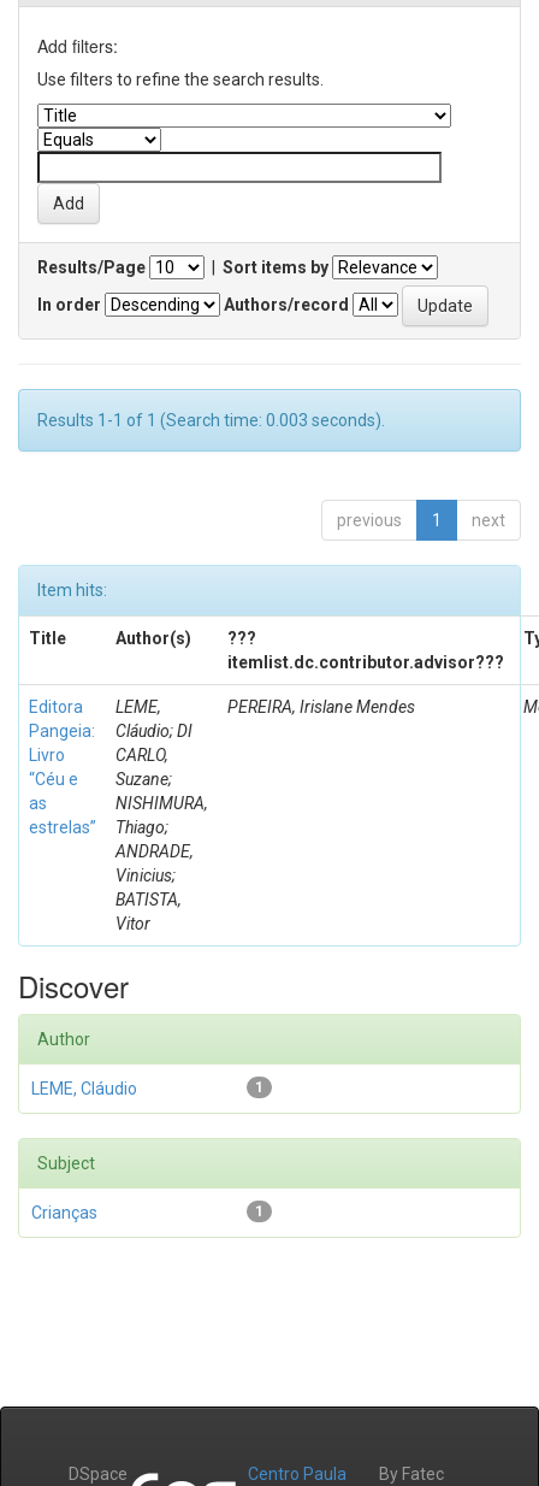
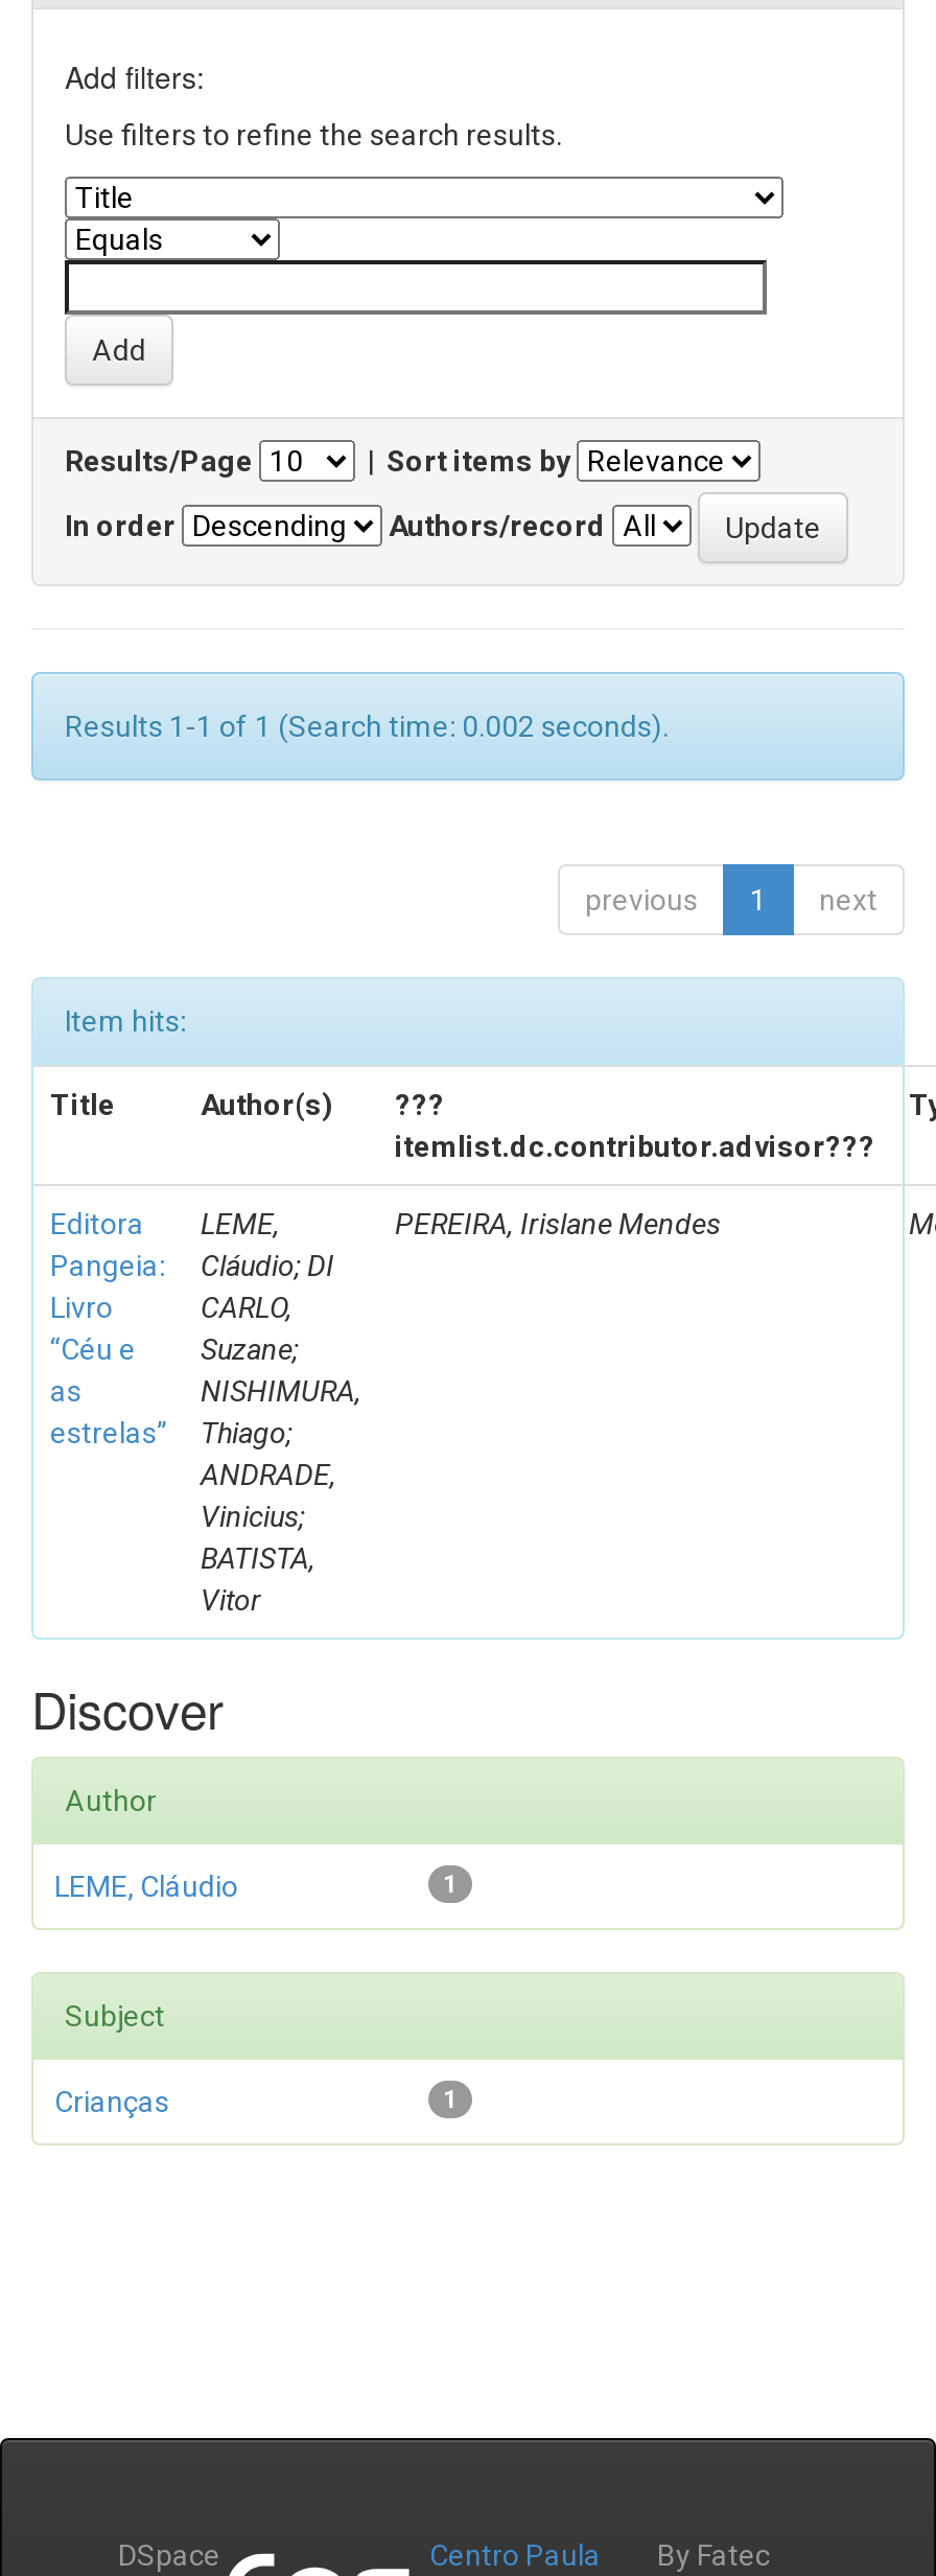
- Results 1-1 of 1 (Search time: 0.003 seconds).
+ Results 1-1 of 1 (Search time: 0.002 seconds).
